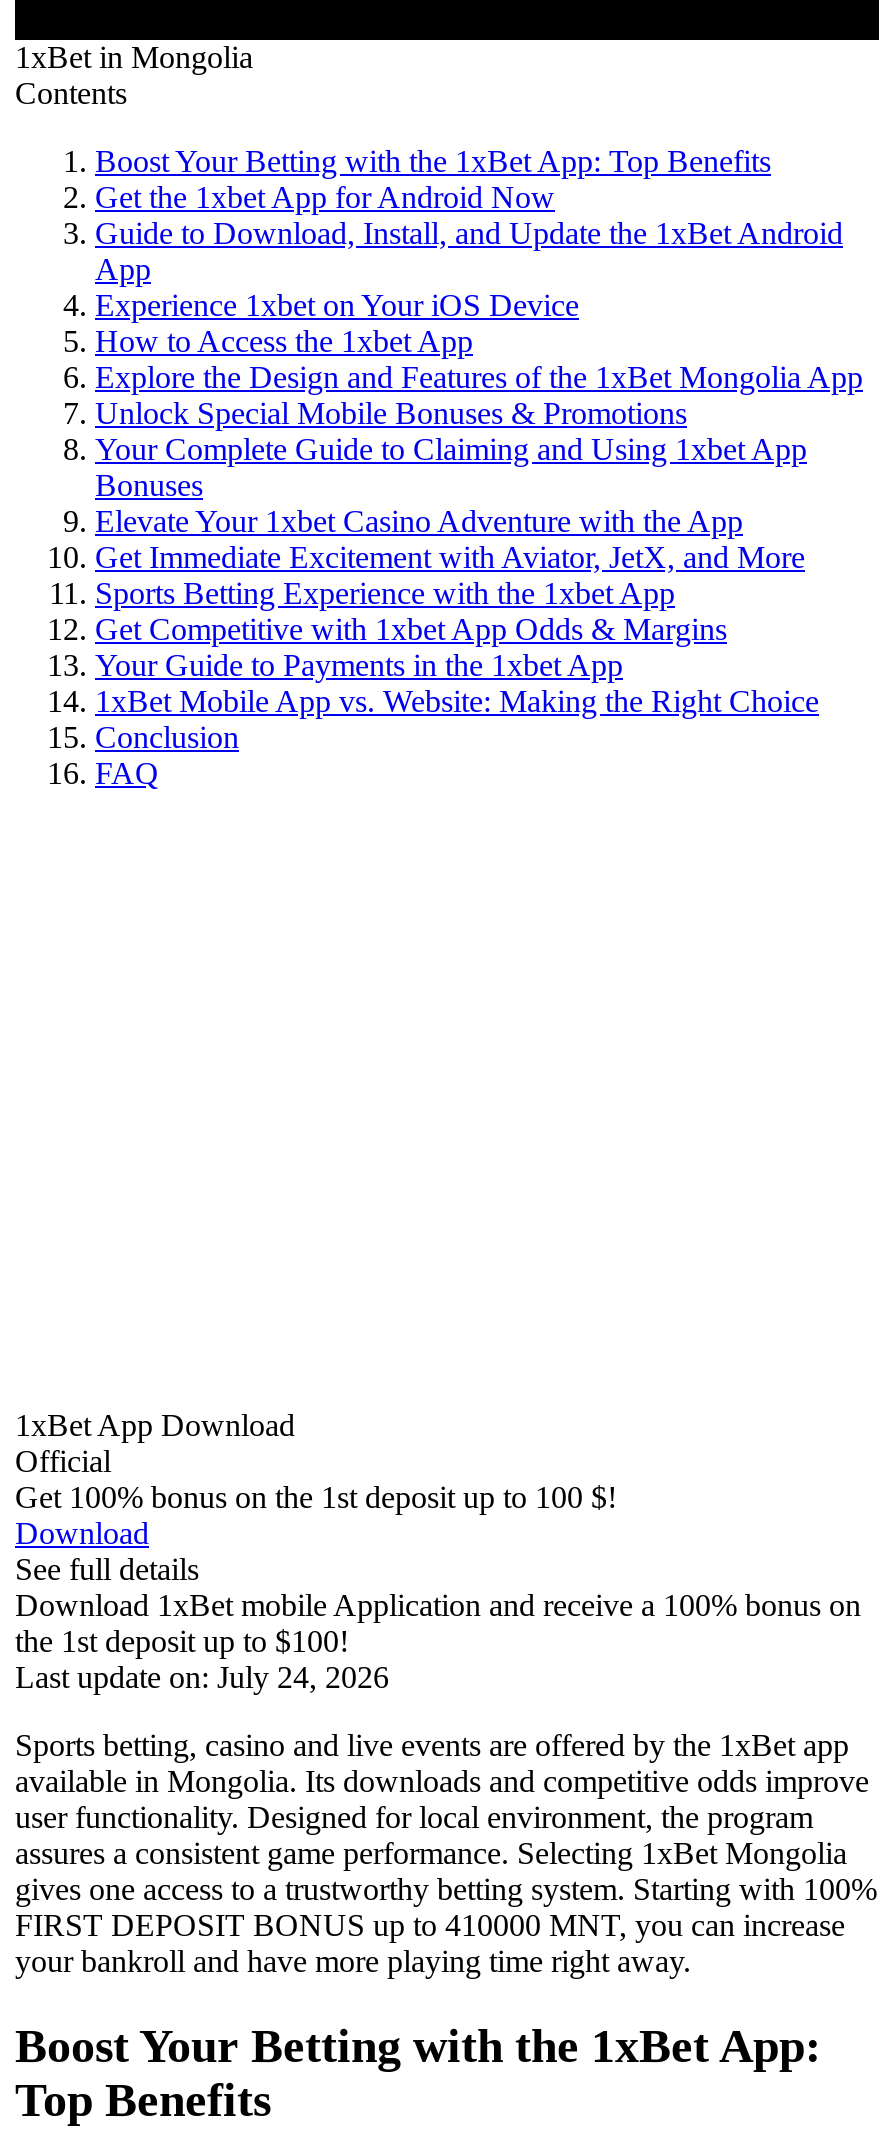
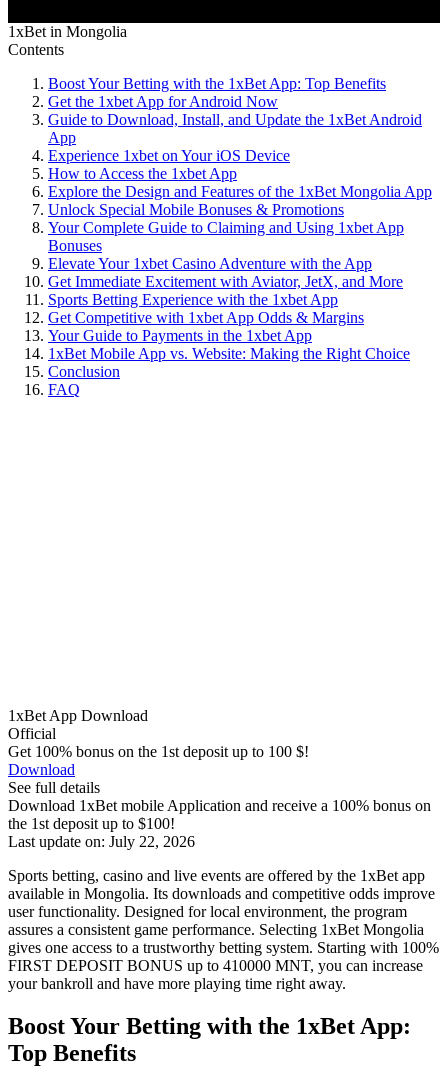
- Last update on: July 24, 2026
+ Last update on: July 22, 2026
